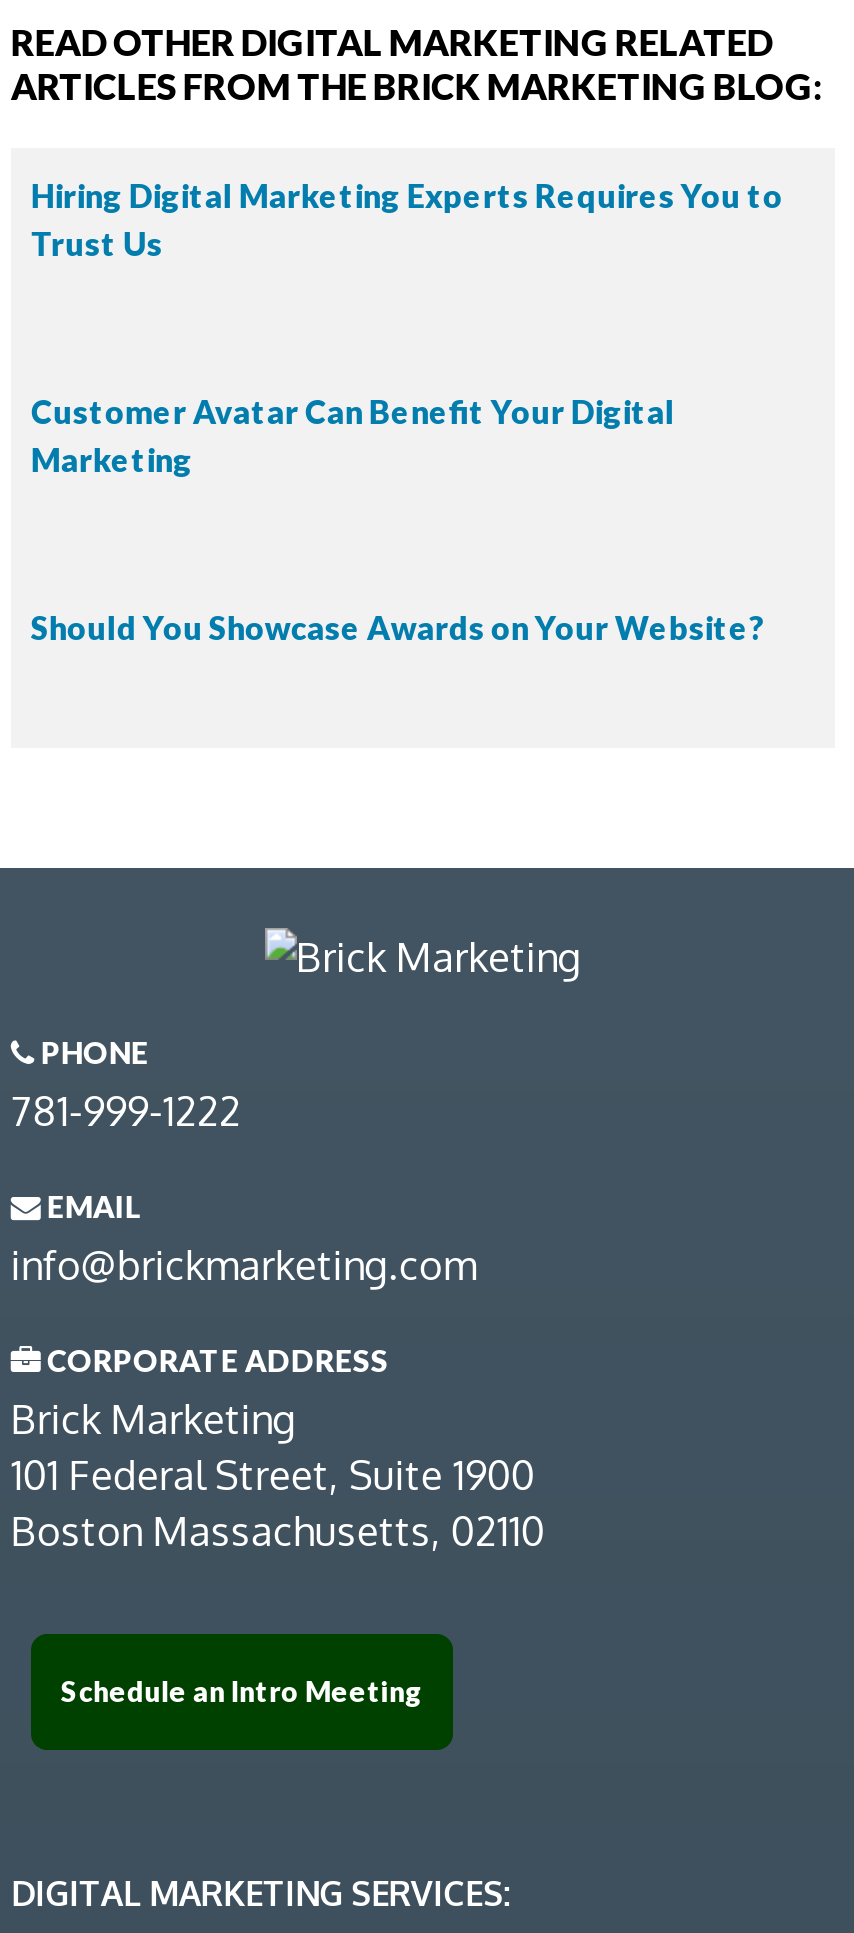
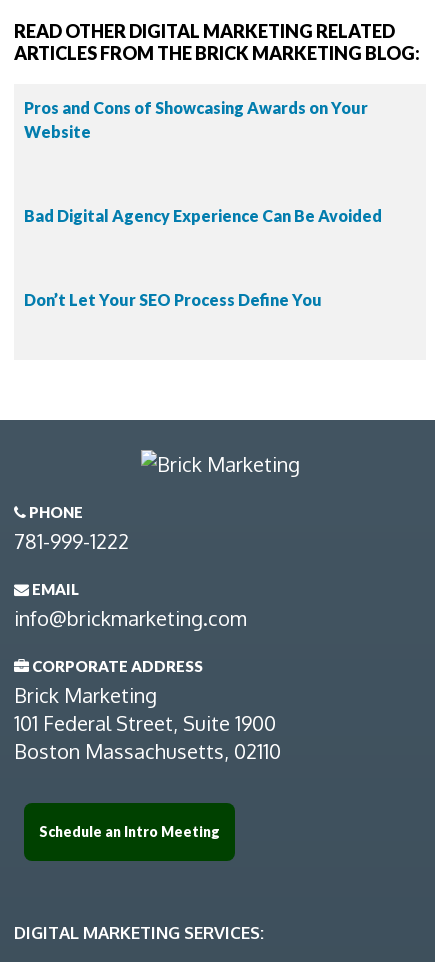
- Hiring Digital Marketing Experts Requires You to
- Trust Us
+ Pros and Cons of Showcasing Awards on Your
+ Website

- Customer Avatar Can Benefit Your Digital
- Marketing
+ Bad Digital Agency Experience Can Be Avoided

- Should You Showcase Awards on Your Website?
+ Don’t Let Your SEO Process Define You
